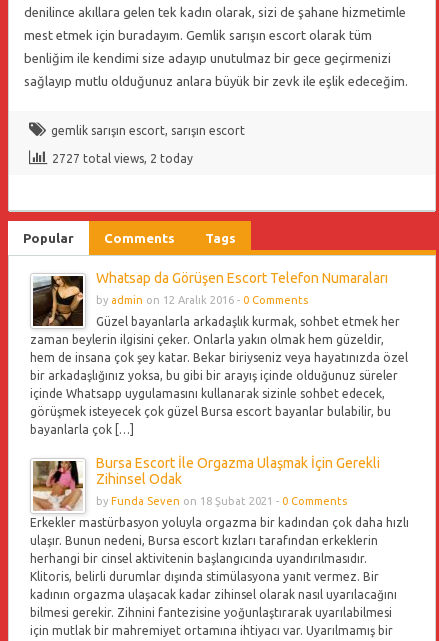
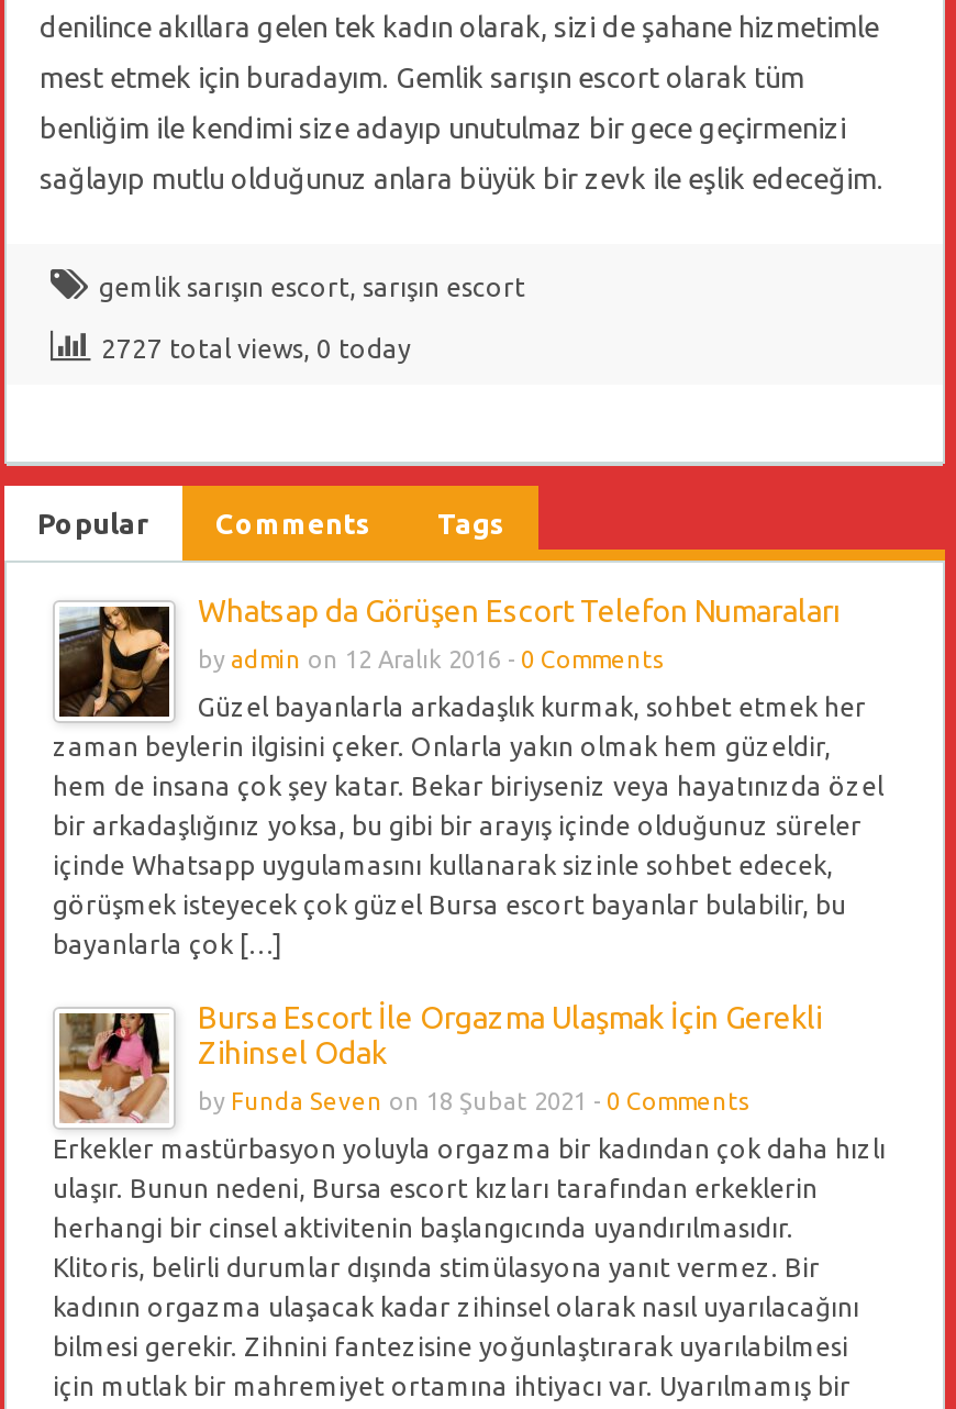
- 2727 total views, 2 today
+ 2727 total views, 0 today
